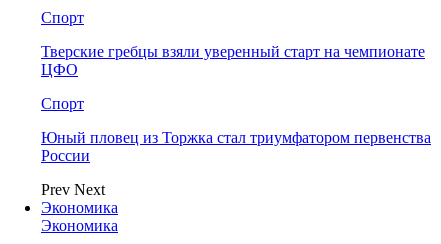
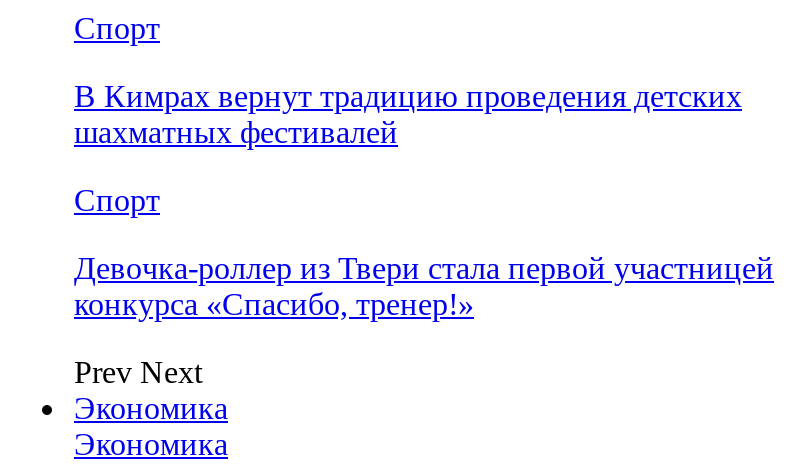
- Тверские гребцы взяли уверенный старт на чемпионате
- ЦФО
+ В Кимрах вернут традицию проведения детских
+ шахматных фестивалей

- Юный пловец из Торжка стал триумфатором первенства
- России
+ Девочка-роллер из Твери стала первой участницей
+ конкурса «Спасибо, тренер!»
